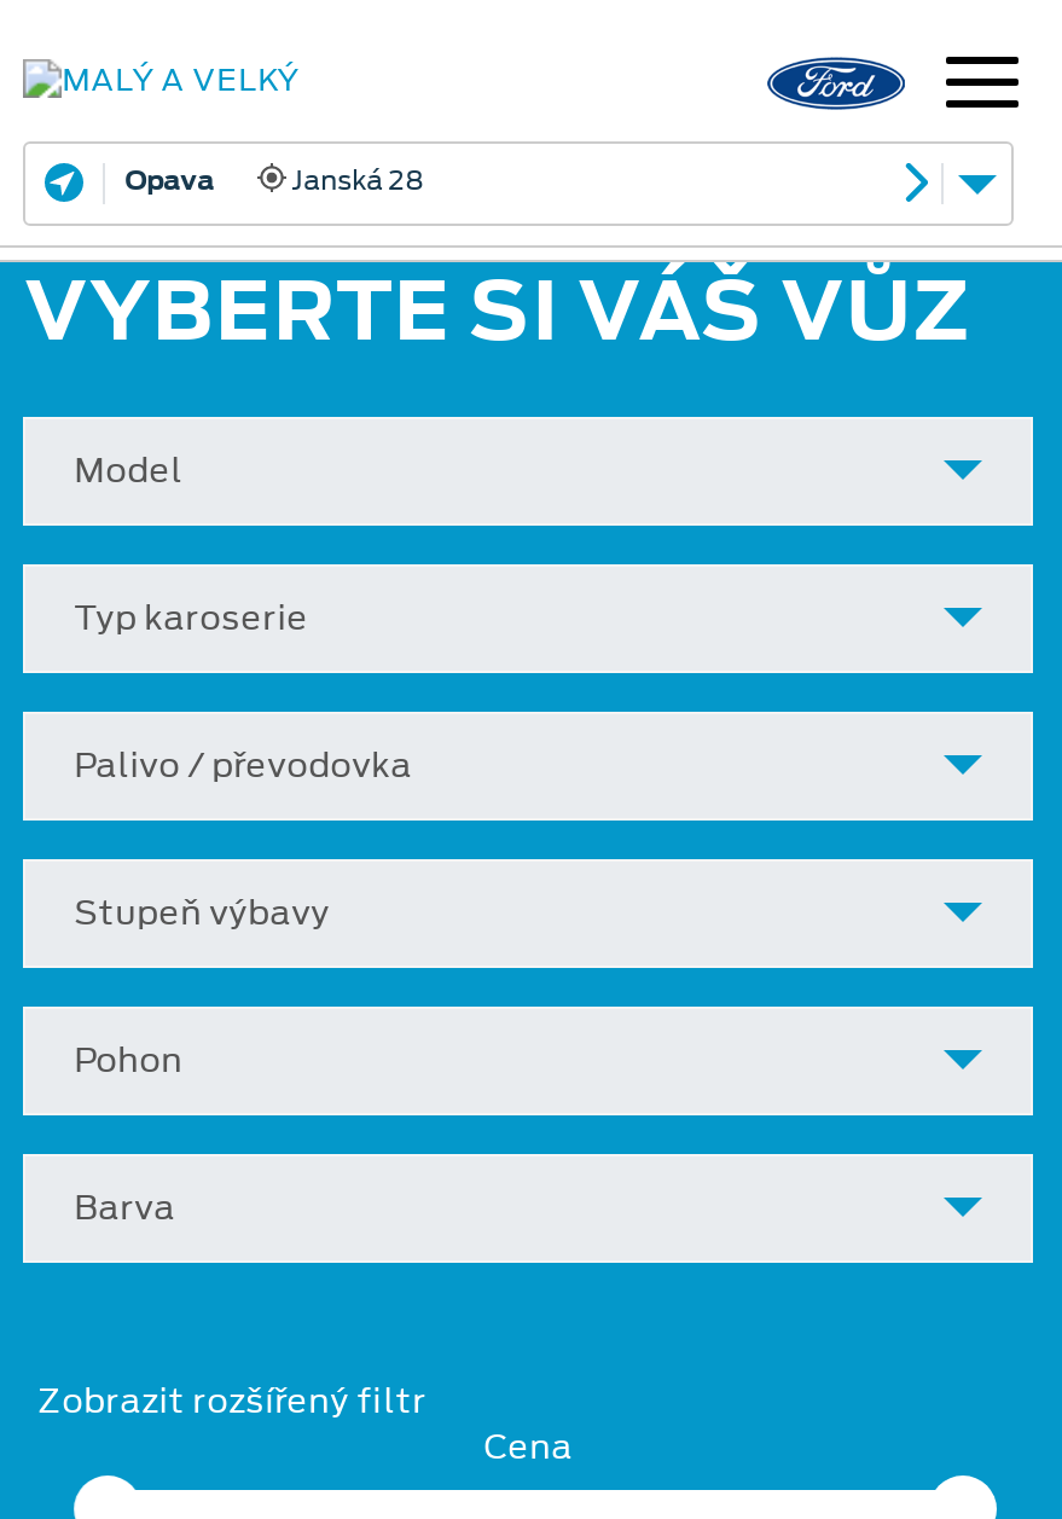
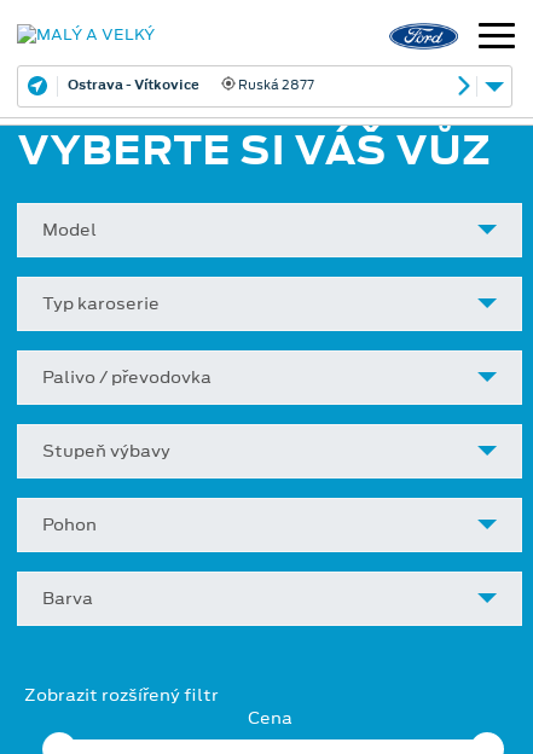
- Opava
- Janská 28
+ Ostrava - Vítkovice
+ Ruská 2877
